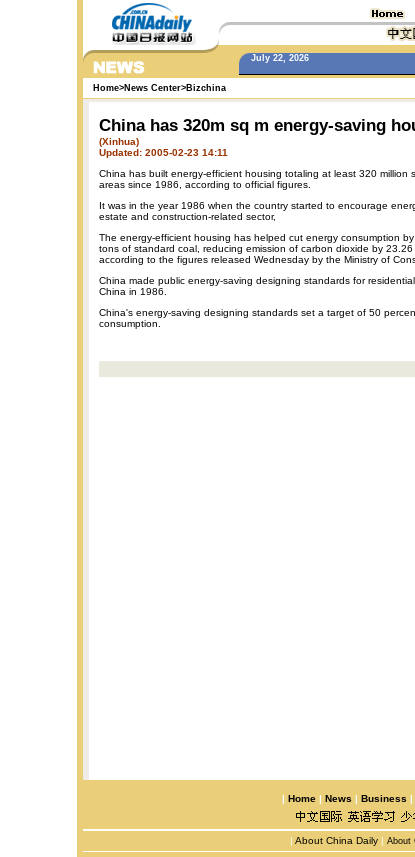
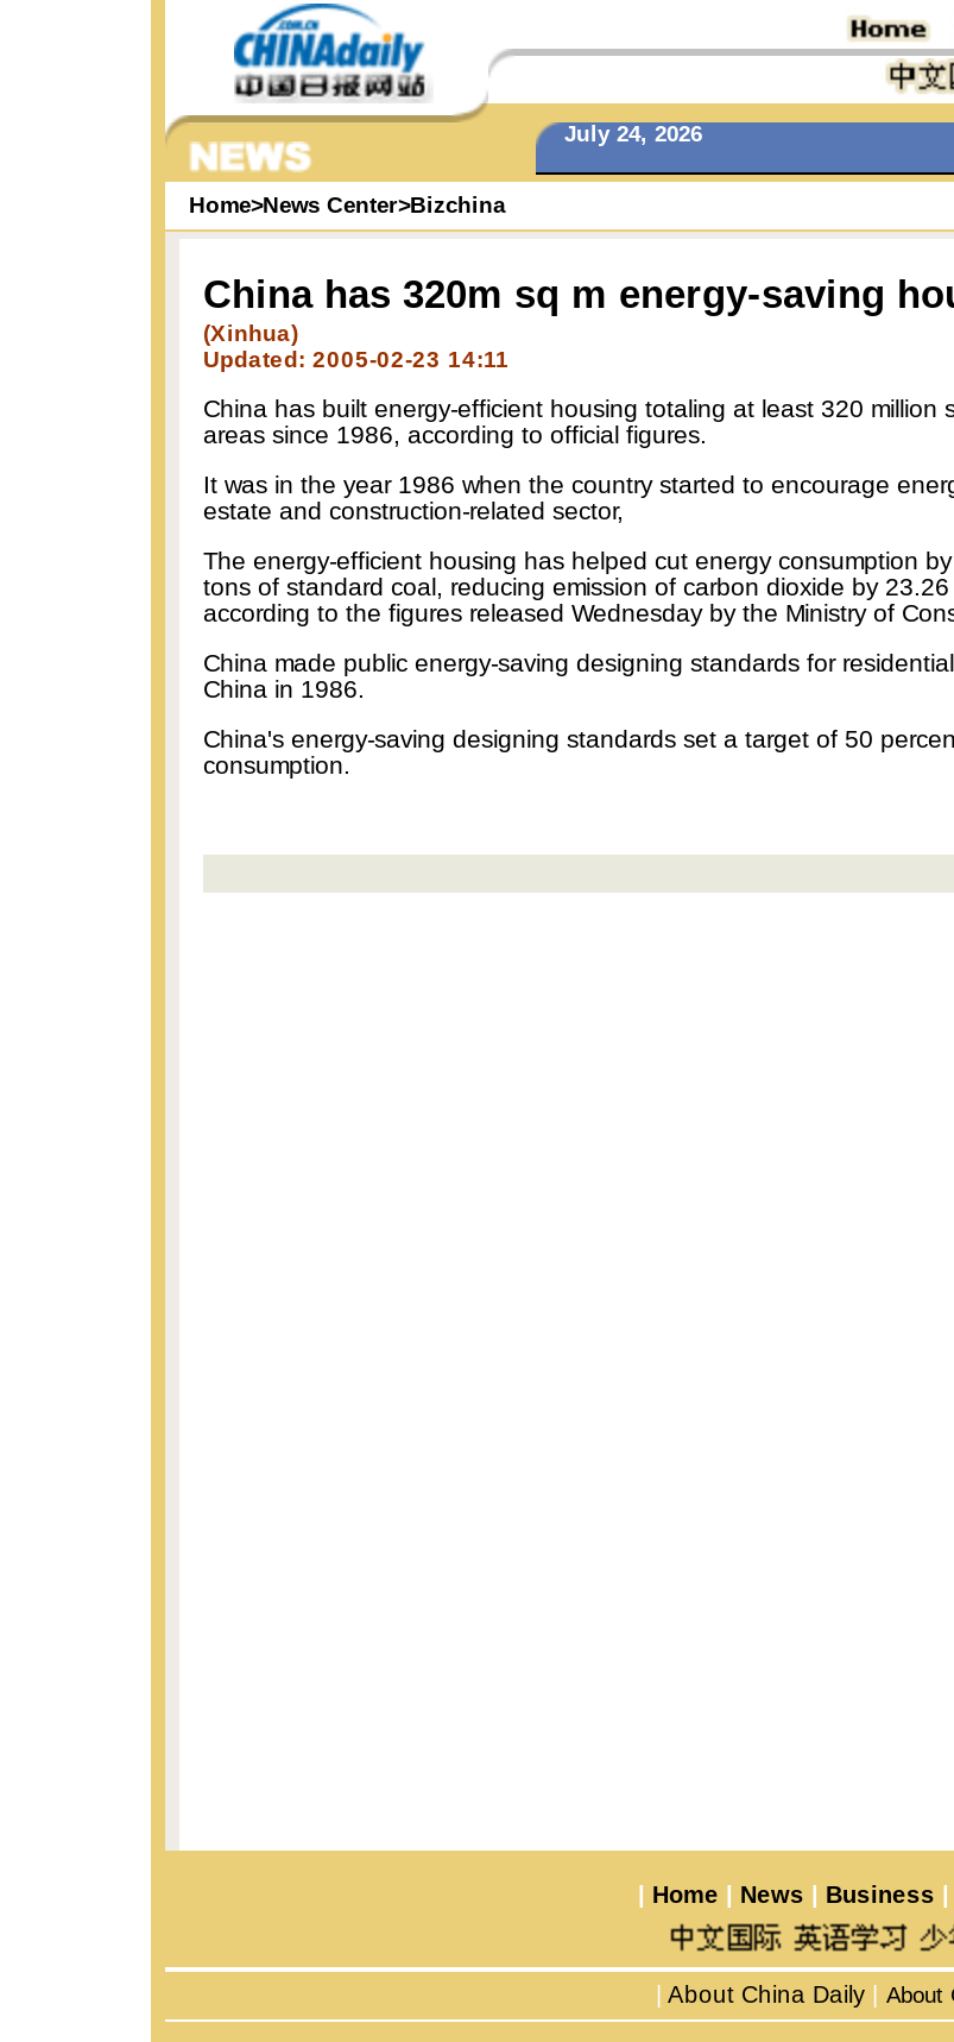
- July 22, 2026
+ July 24, 2026
